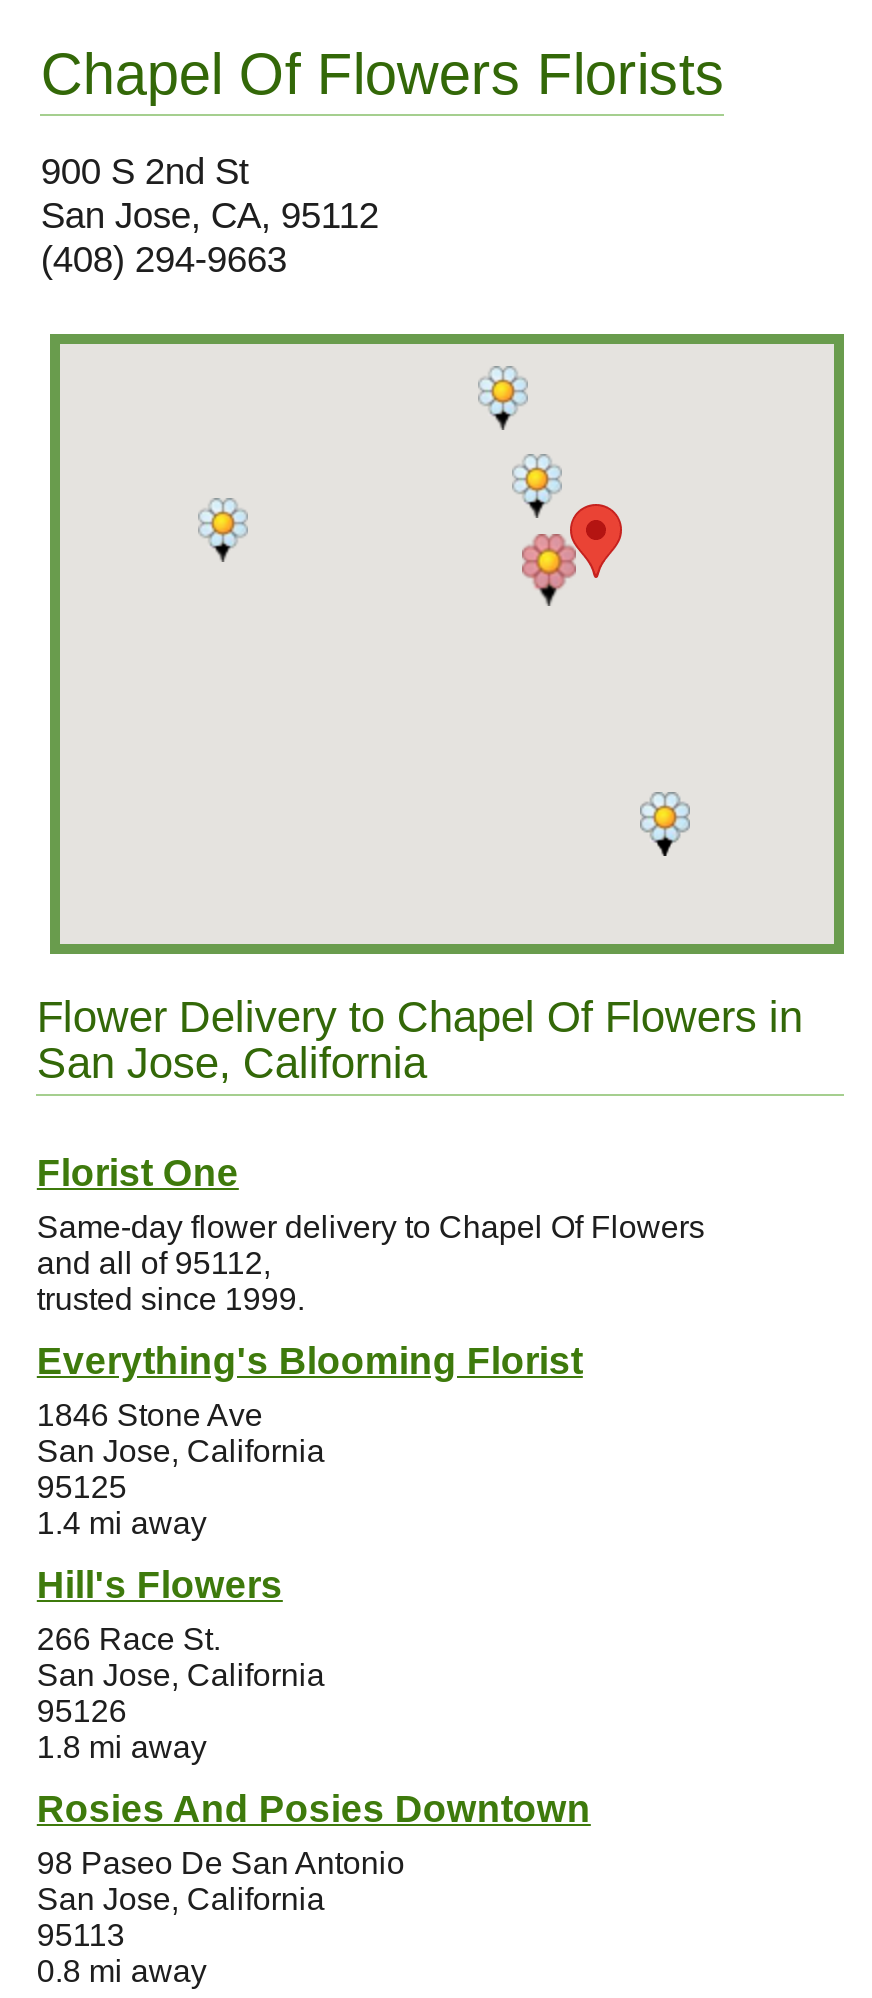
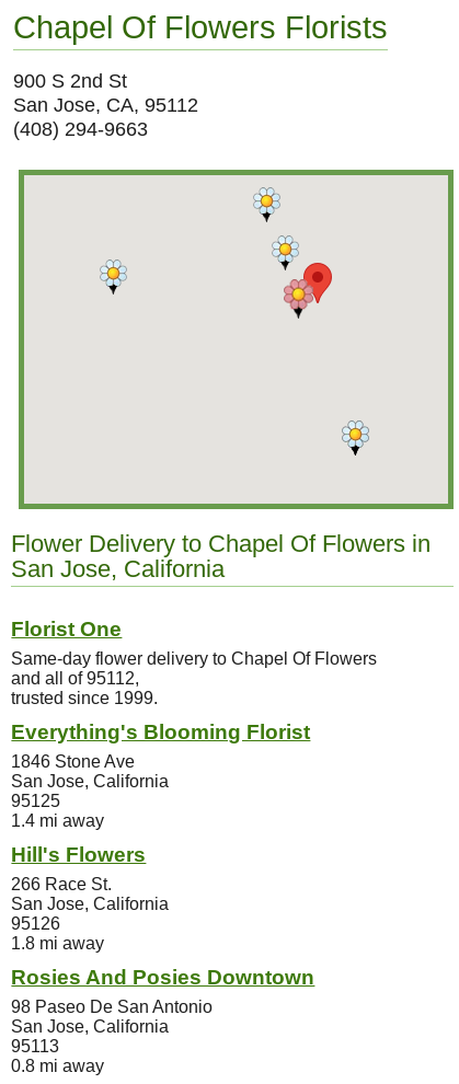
- [image]
+ [image]
